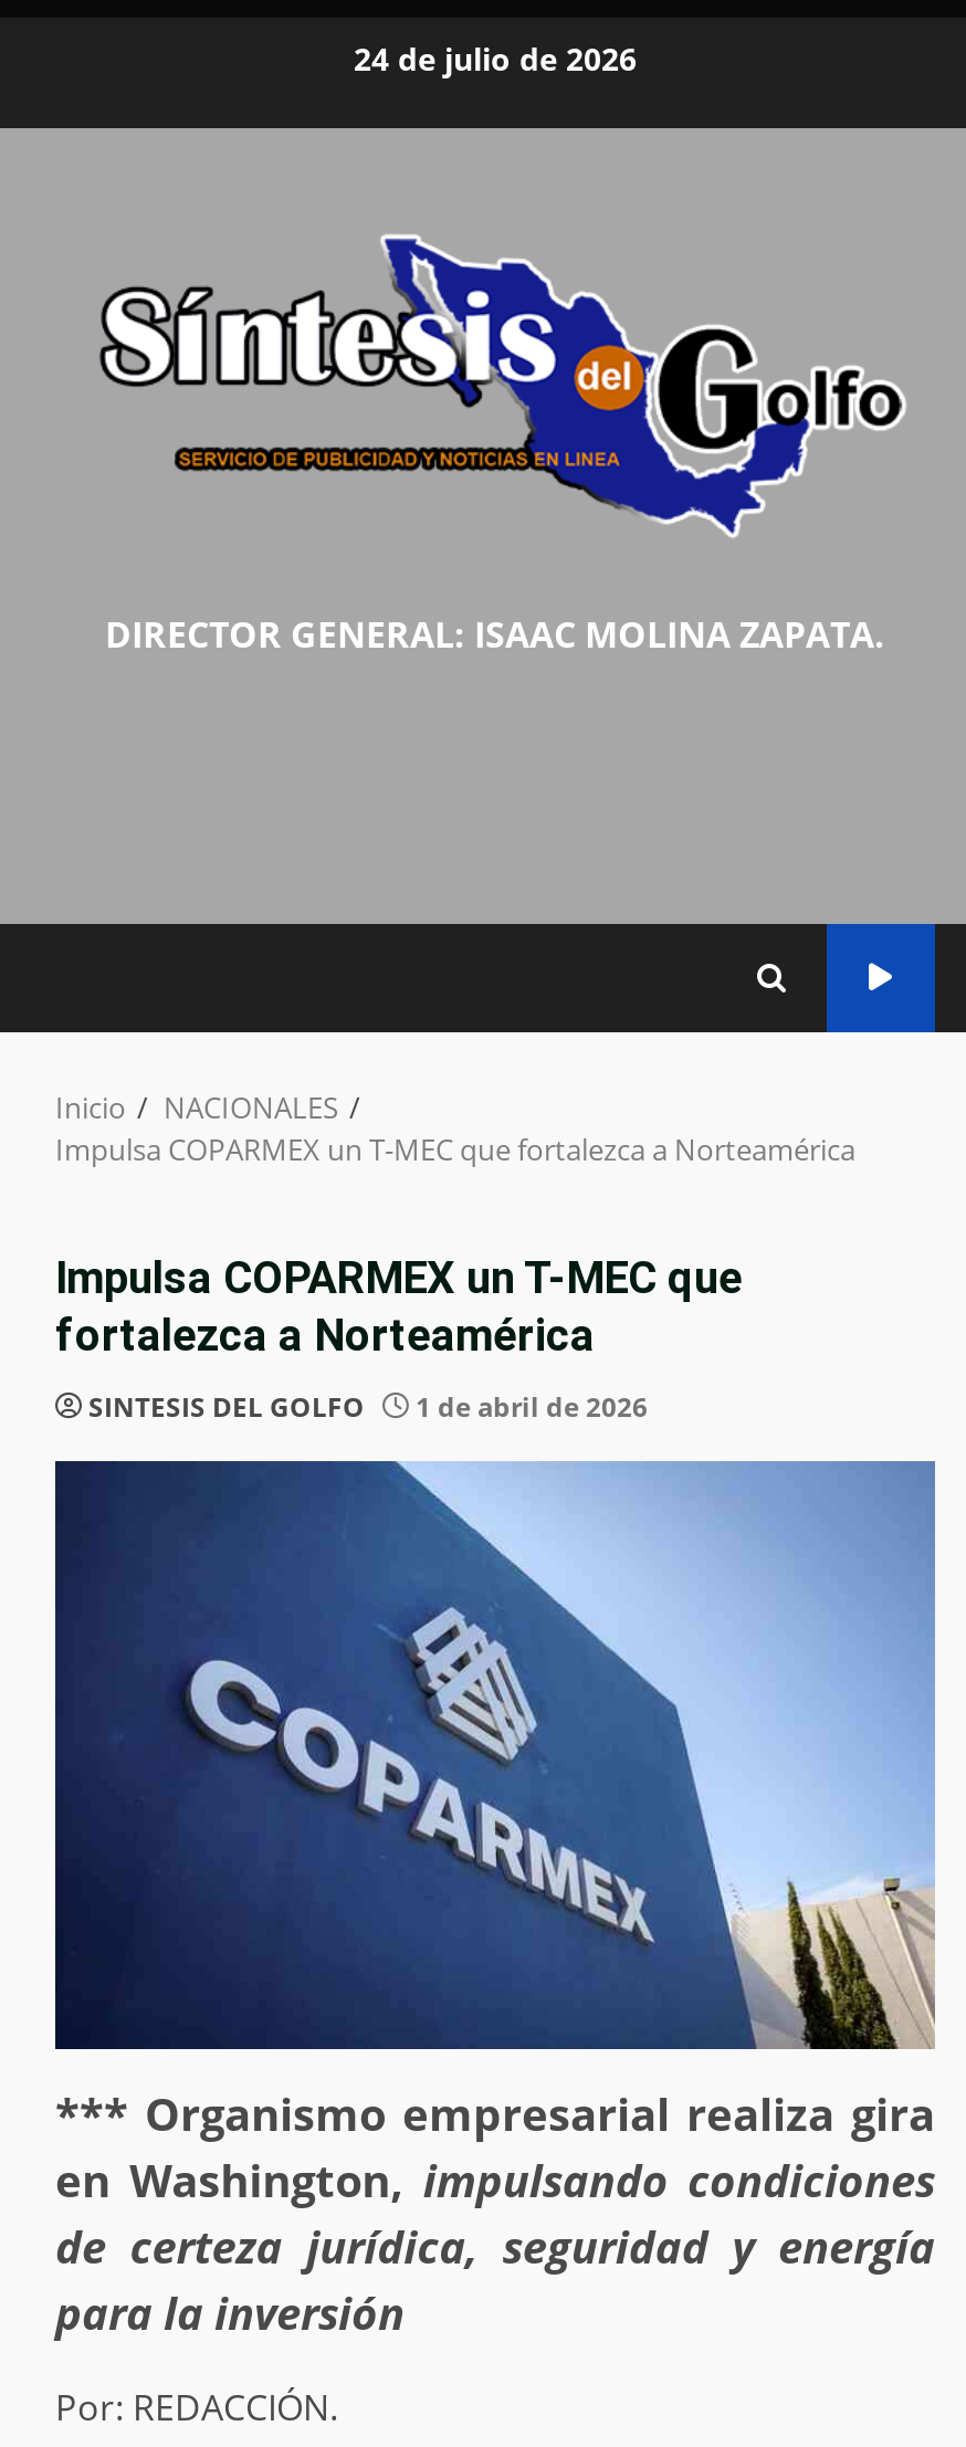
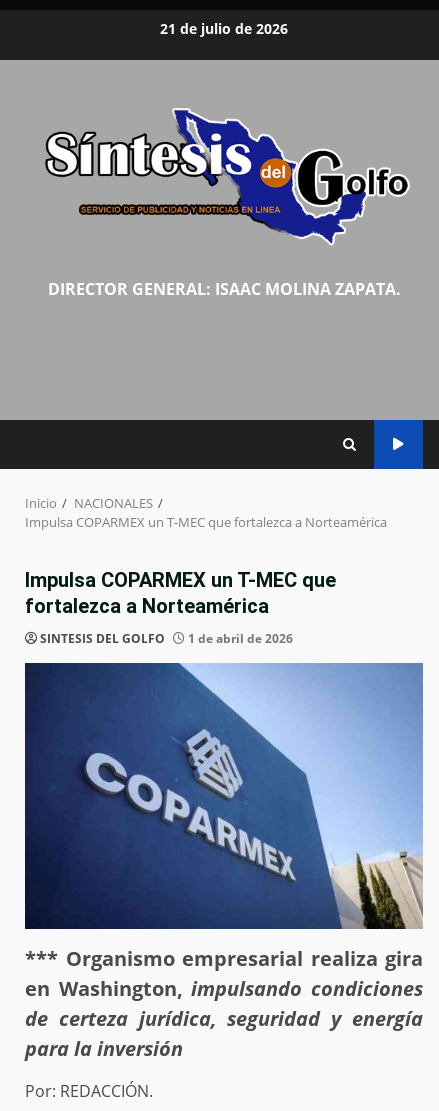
- 24 de julio de 2026
+ 21 de julio de 2026
